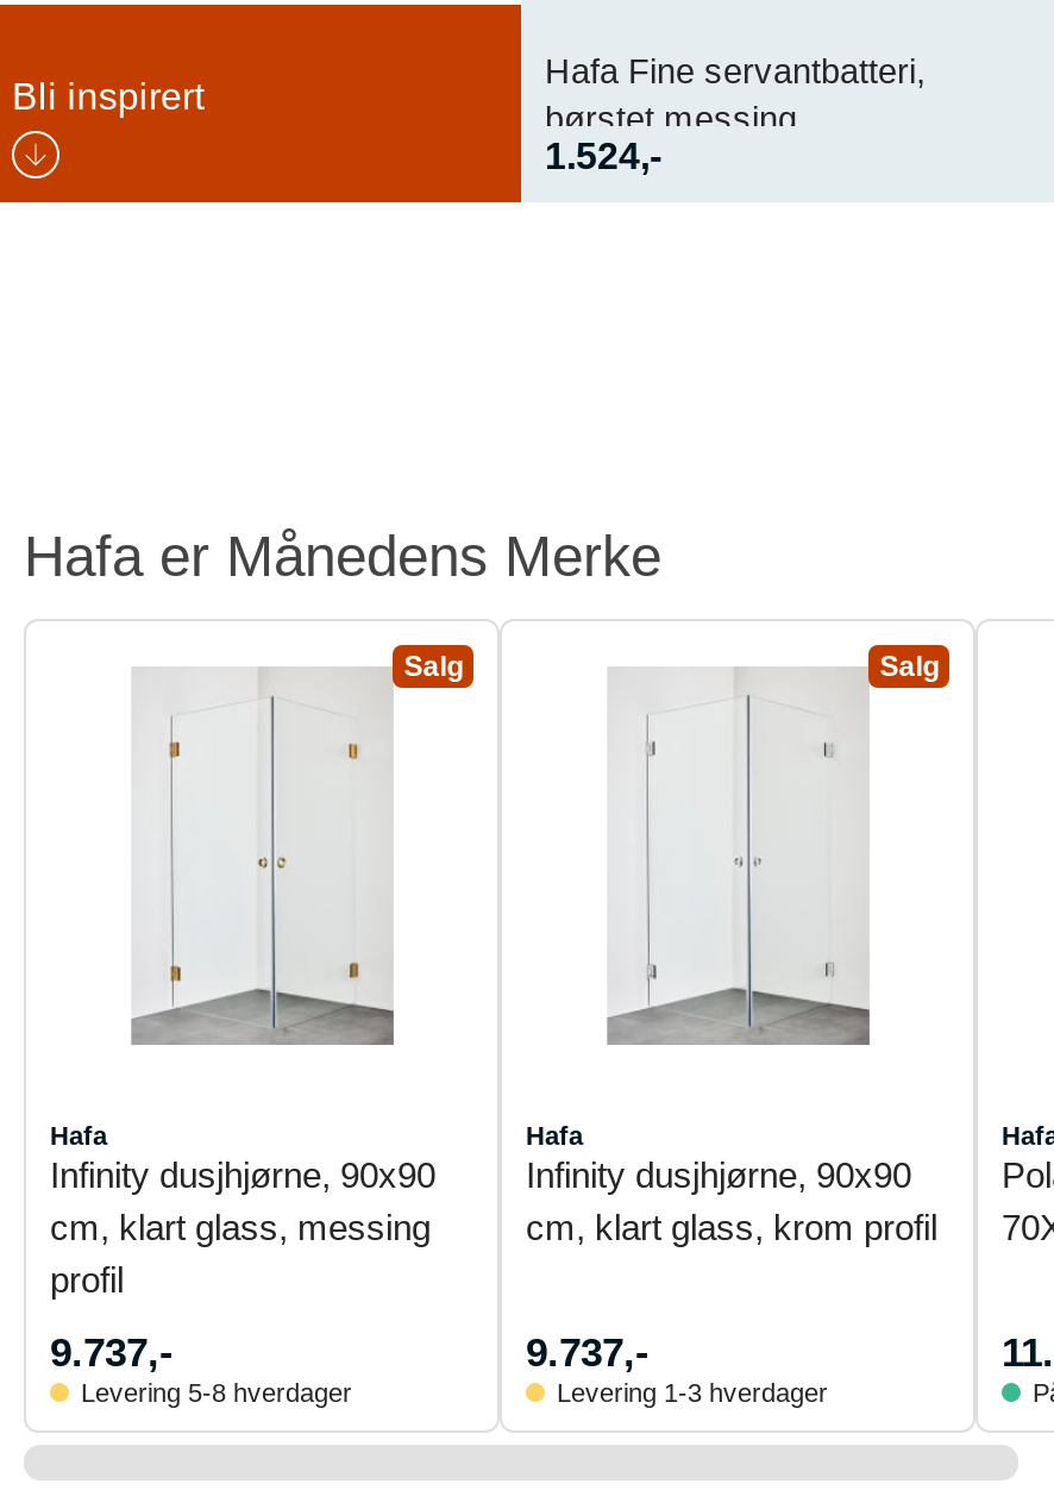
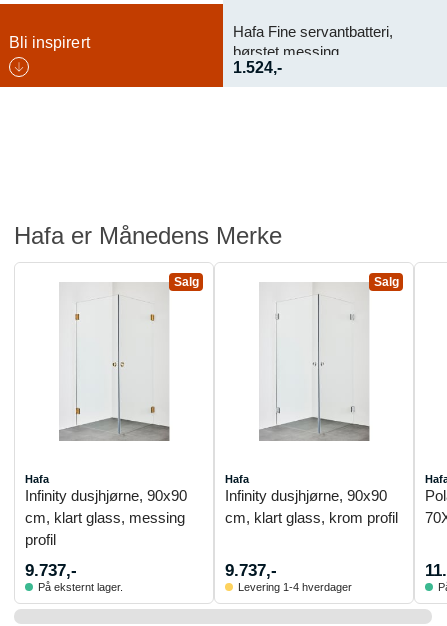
- Levering 5-8 hverdager
+ På eksternt lager.

- Levering 1-3 hverdager
+ Levering 1-4 hverdager
